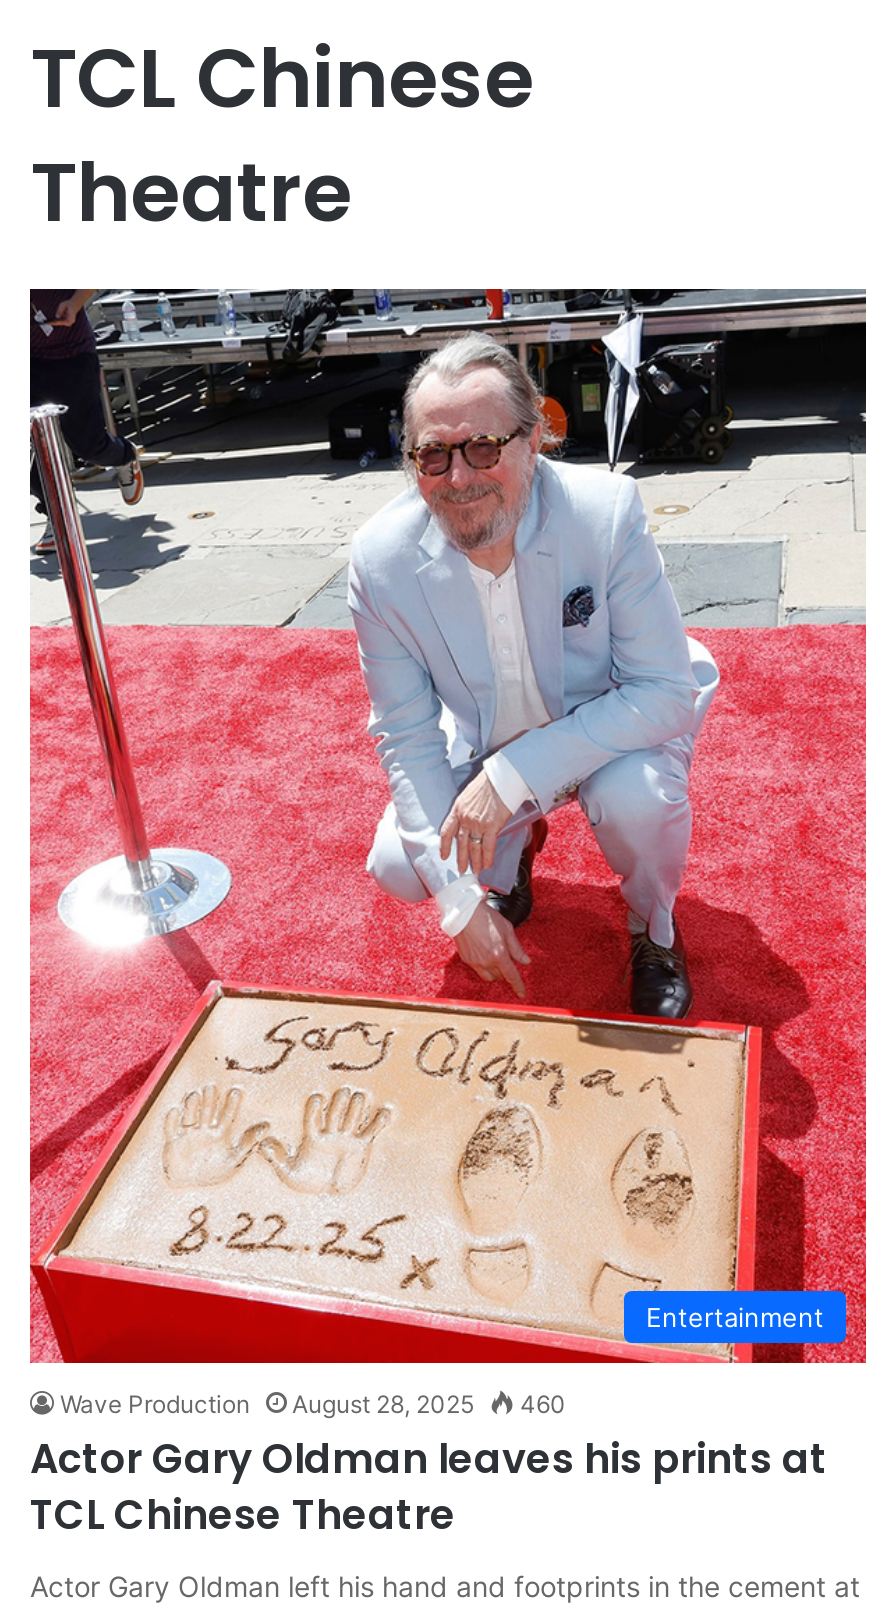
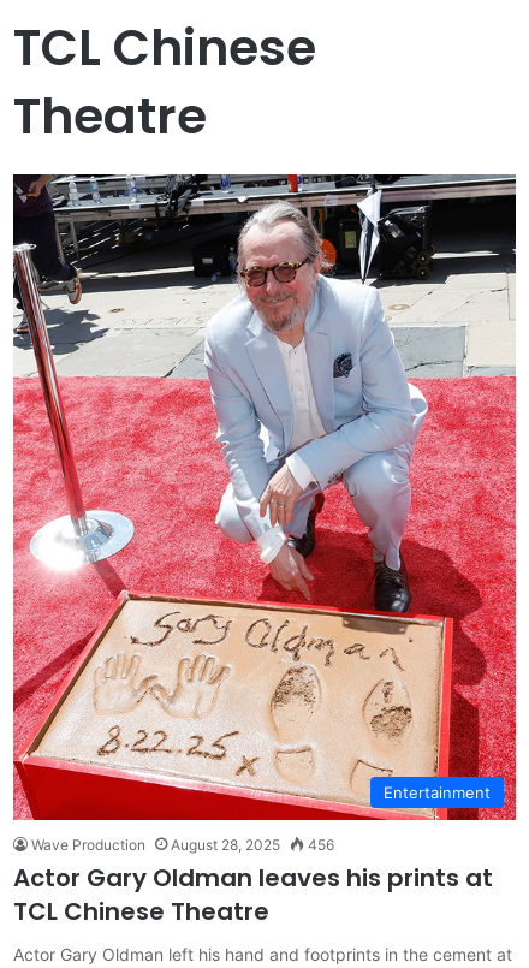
- Wave Production August 28, 2025 460
+ Wave Production August 28, 2025 456
